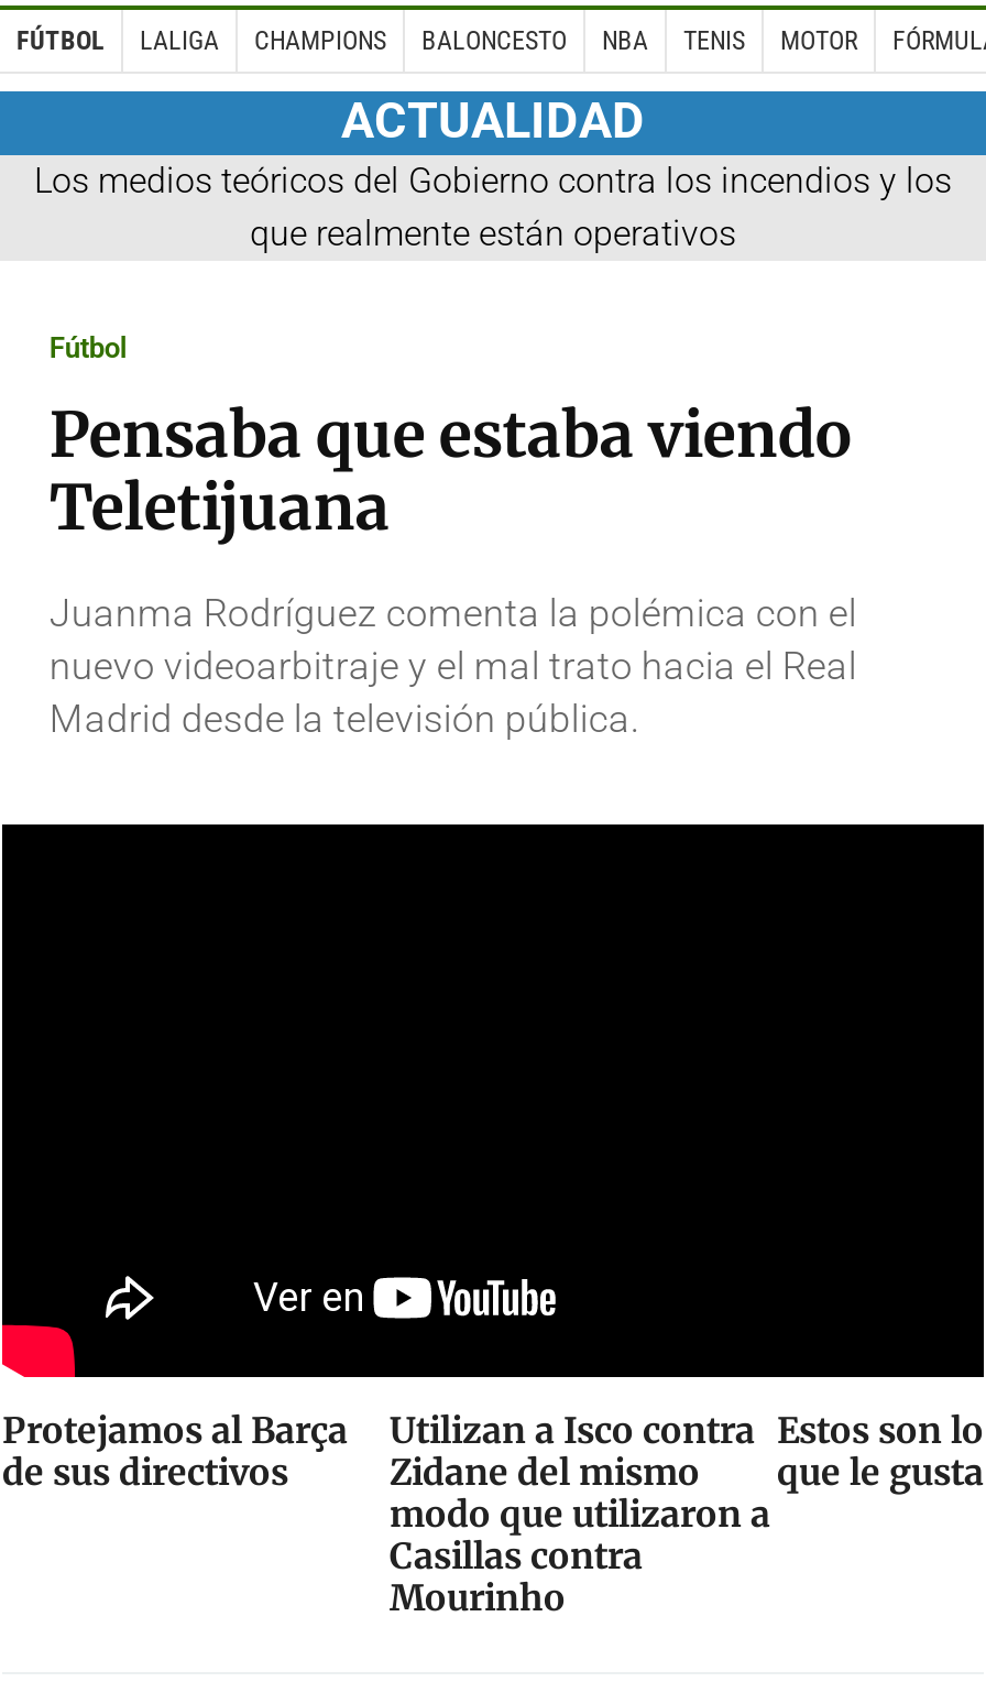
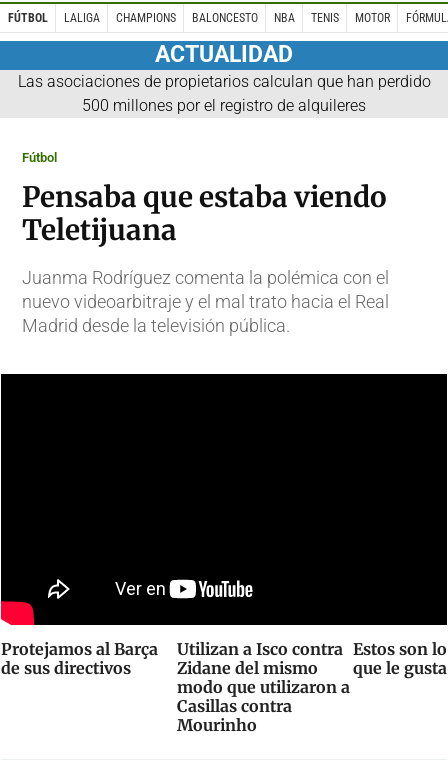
- Los medios teóricos del Gobierno contra los incendios y los
- que realmente están operativos
+ Las asociaciones de propietarios calculan que han perdido
+ 500 millones por el registro de alquileres
